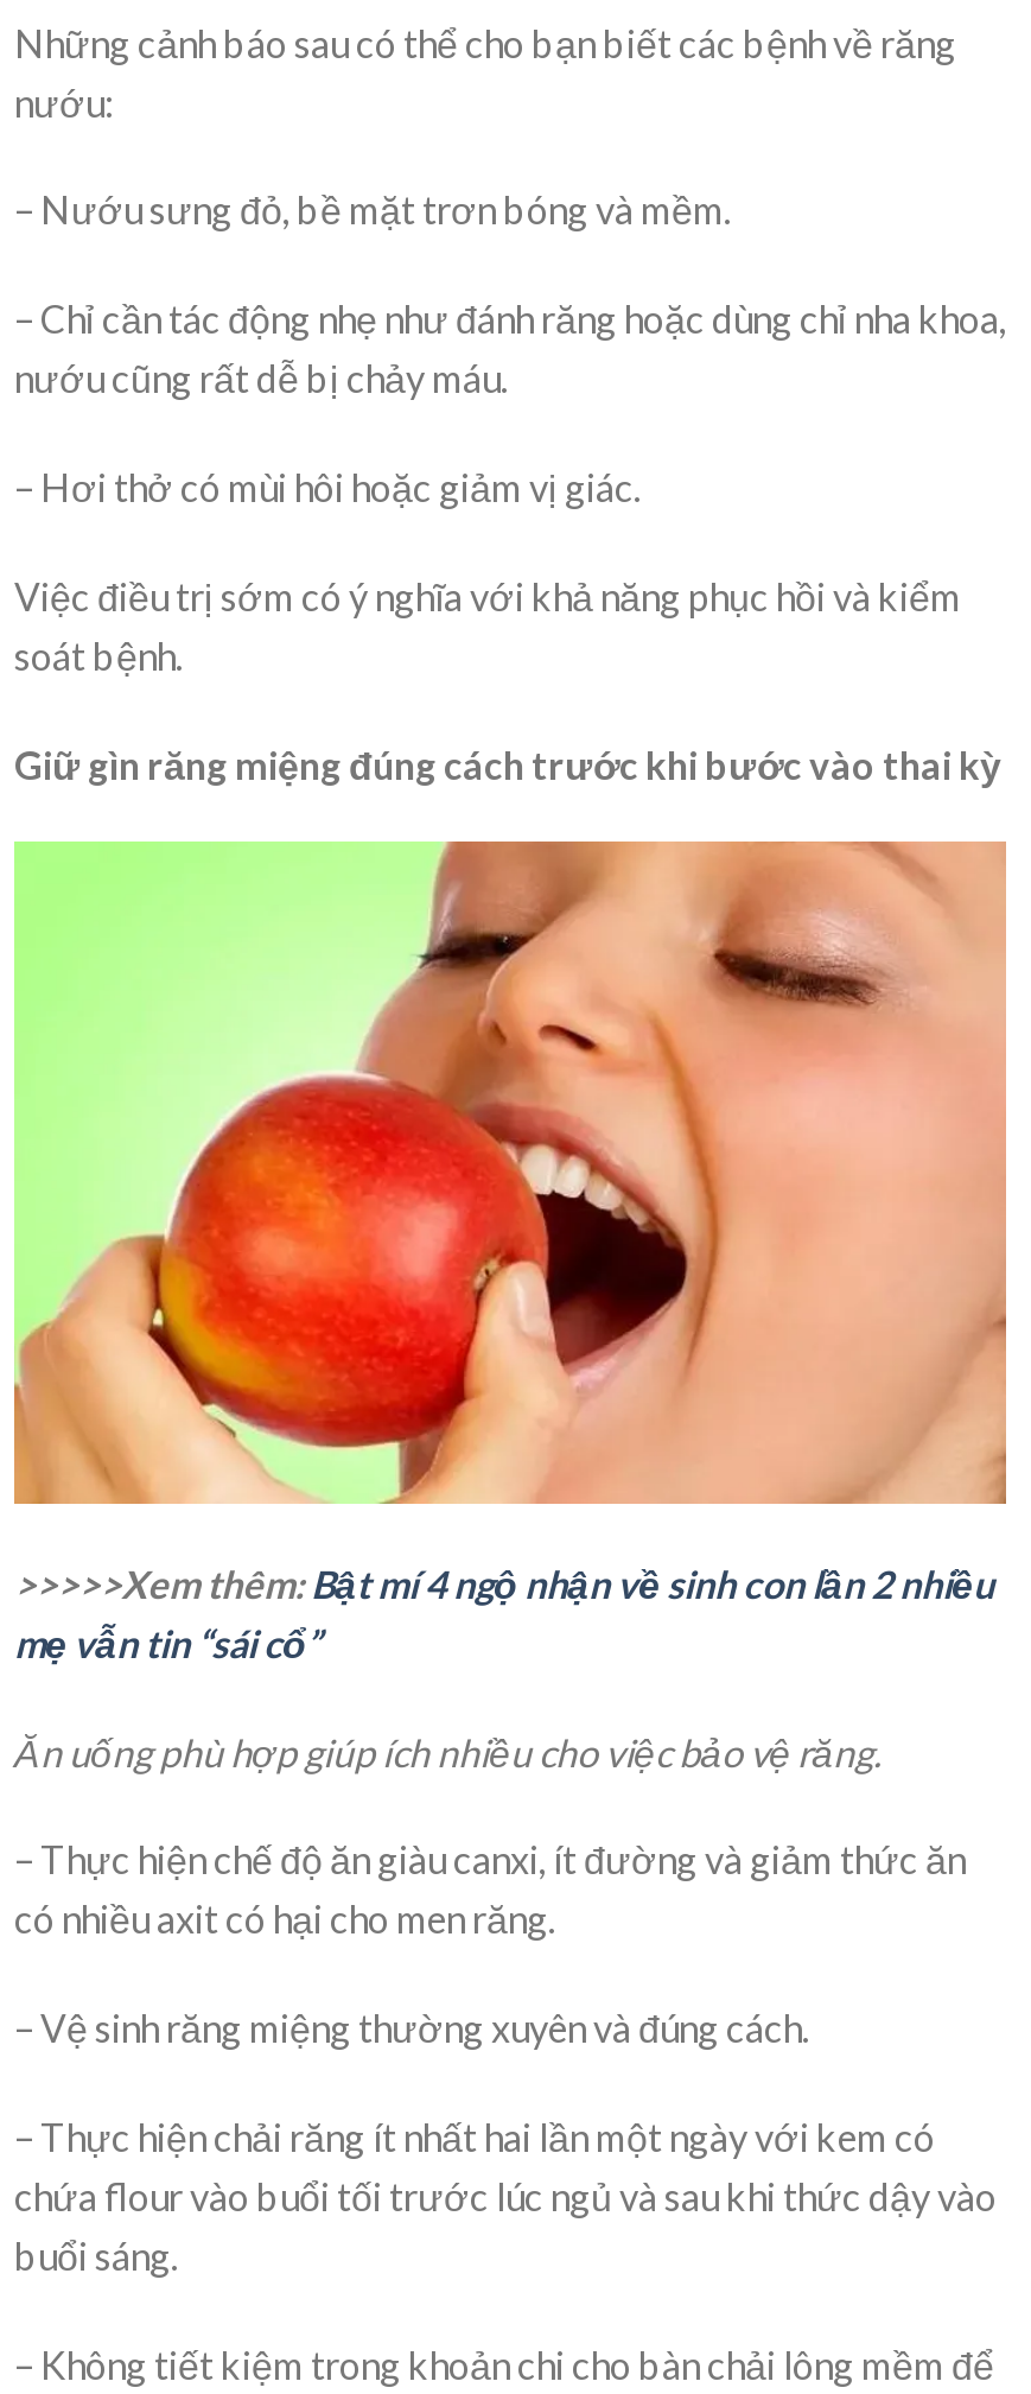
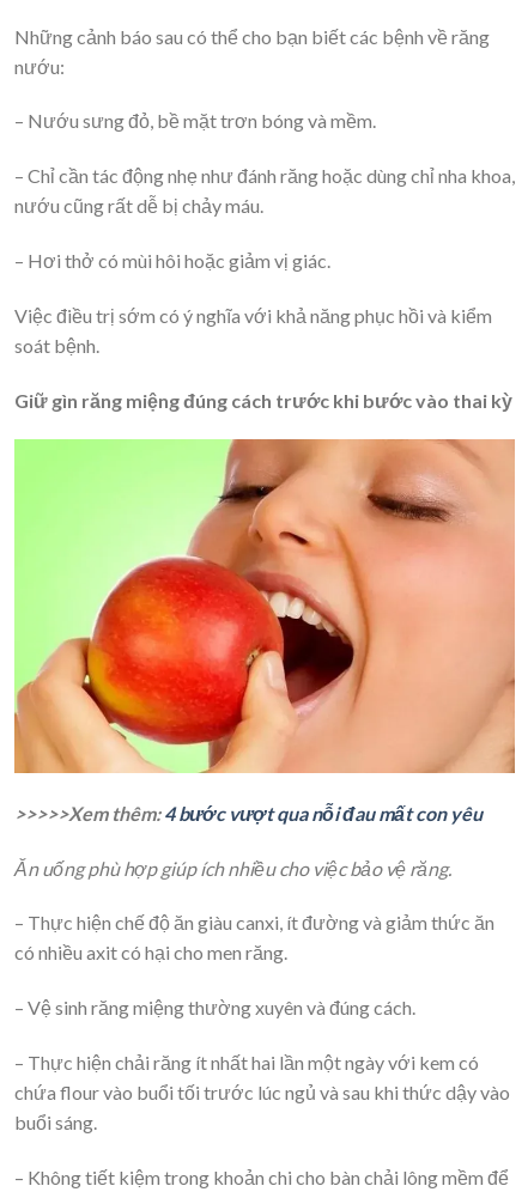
- >>>>>Xem thêm: Bật mí 4 ngộ nhận về sinh con lần 2 nhiều
- mẹ vẫn tin “sái cổ”
+ >>>>>Xem thêm:4 bước vượt qua nỗi đau mất con yêu
